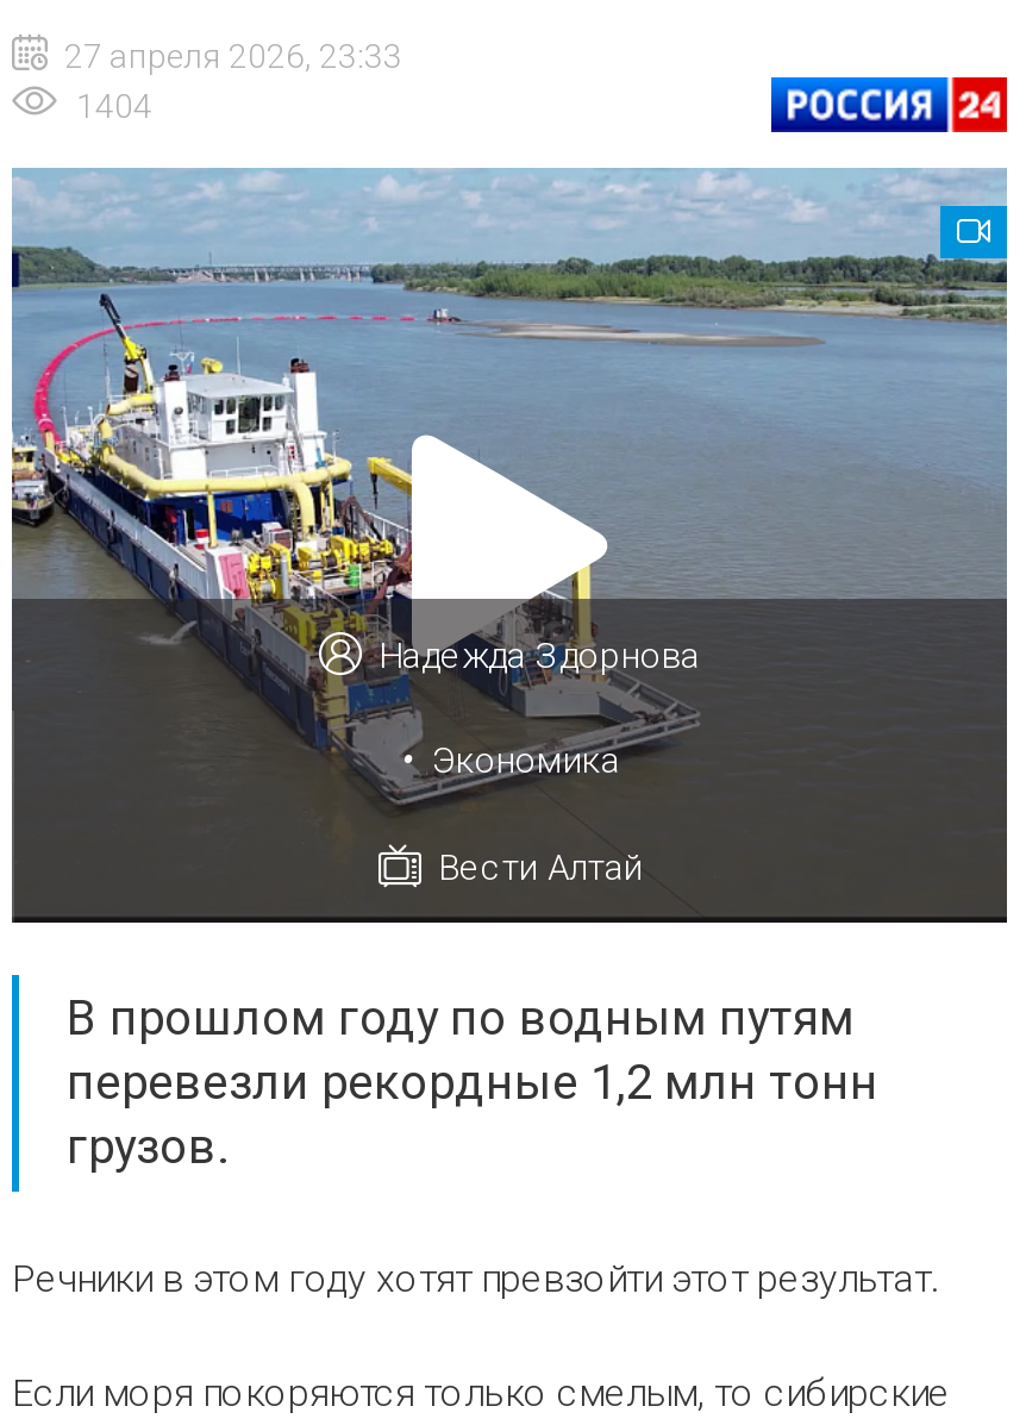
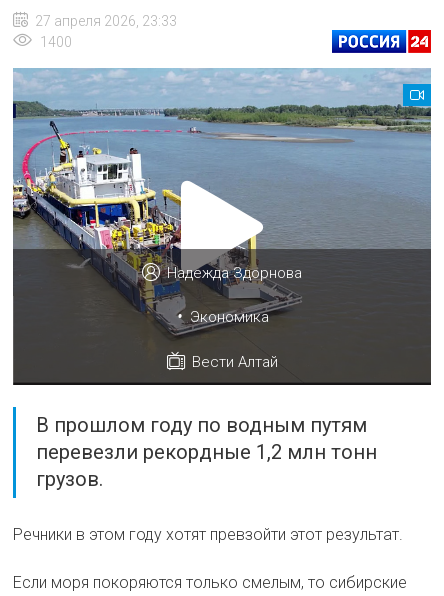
- 1404
+ 1400
